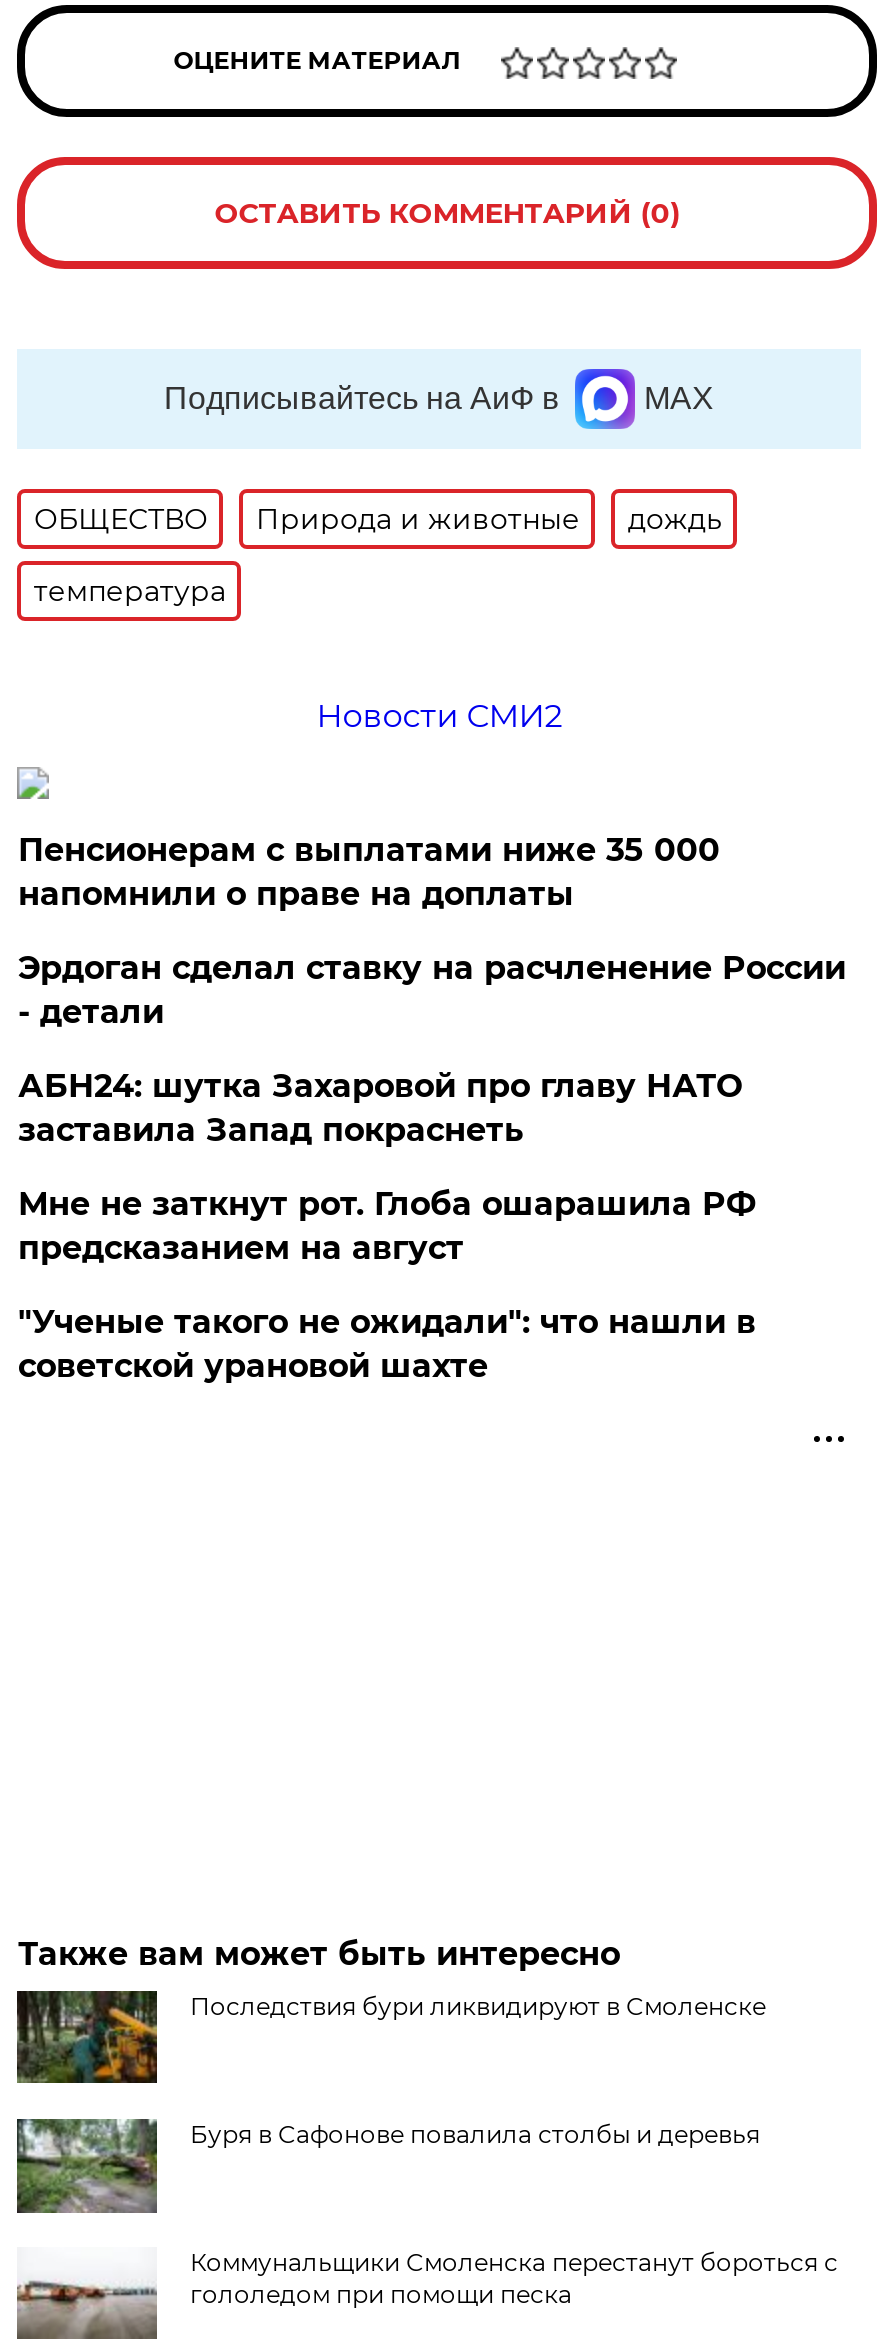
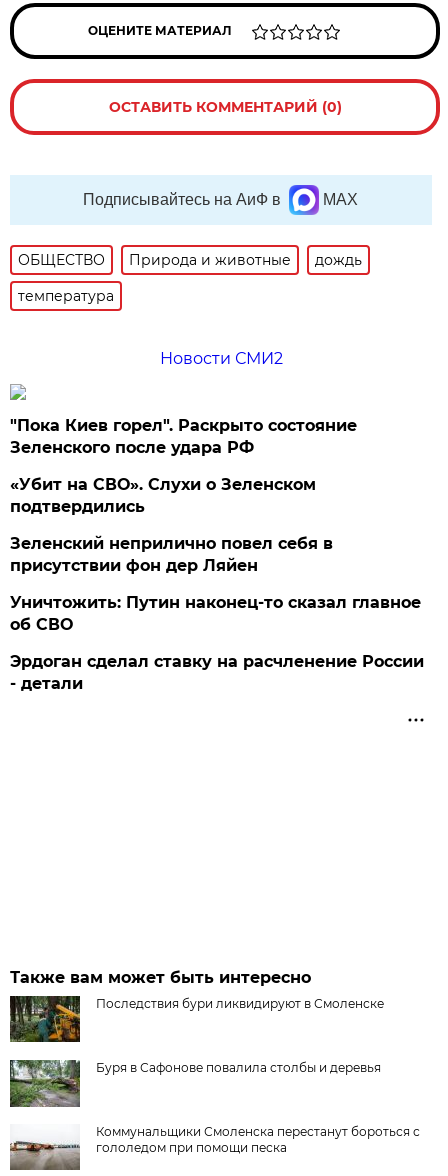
- Пенсионерам с выплатами ниже 35 000
- напомнили о праве на доплаты
+ "Пока Киев горел". Раскрыто состояние
+ Зеленского после удара РФ
+ «Убит на СВО». Слухи о Зеленском
+ подтвердились
+ Зеленский неприлично повел cебя в
+ присутствии фон дер Ляйен
+ Уничтожить: Путин наконец-то сказал главное
+ об СВО

moved down: Эрдоган сделал ставку на расчленение России | - детали

- АБН24: шутка Захаровой про главу НАТО
- заставила Запад покраснеть
- Мне не заткнут рот. Глоба ошарашила РФ
- предсказанием на август
- "Ученые такого не ожидали": что нашли в
- советской урановой шахте
